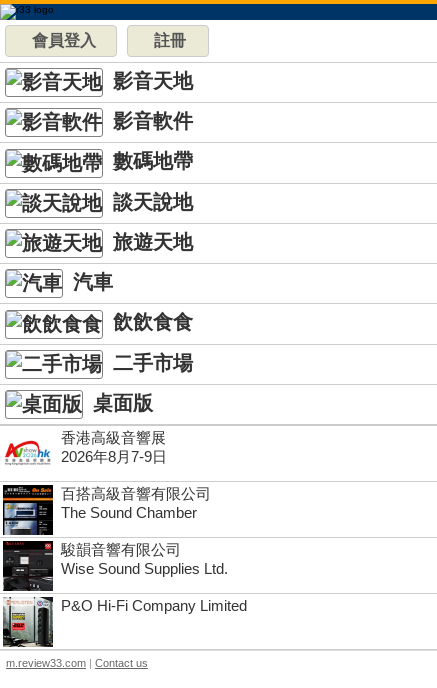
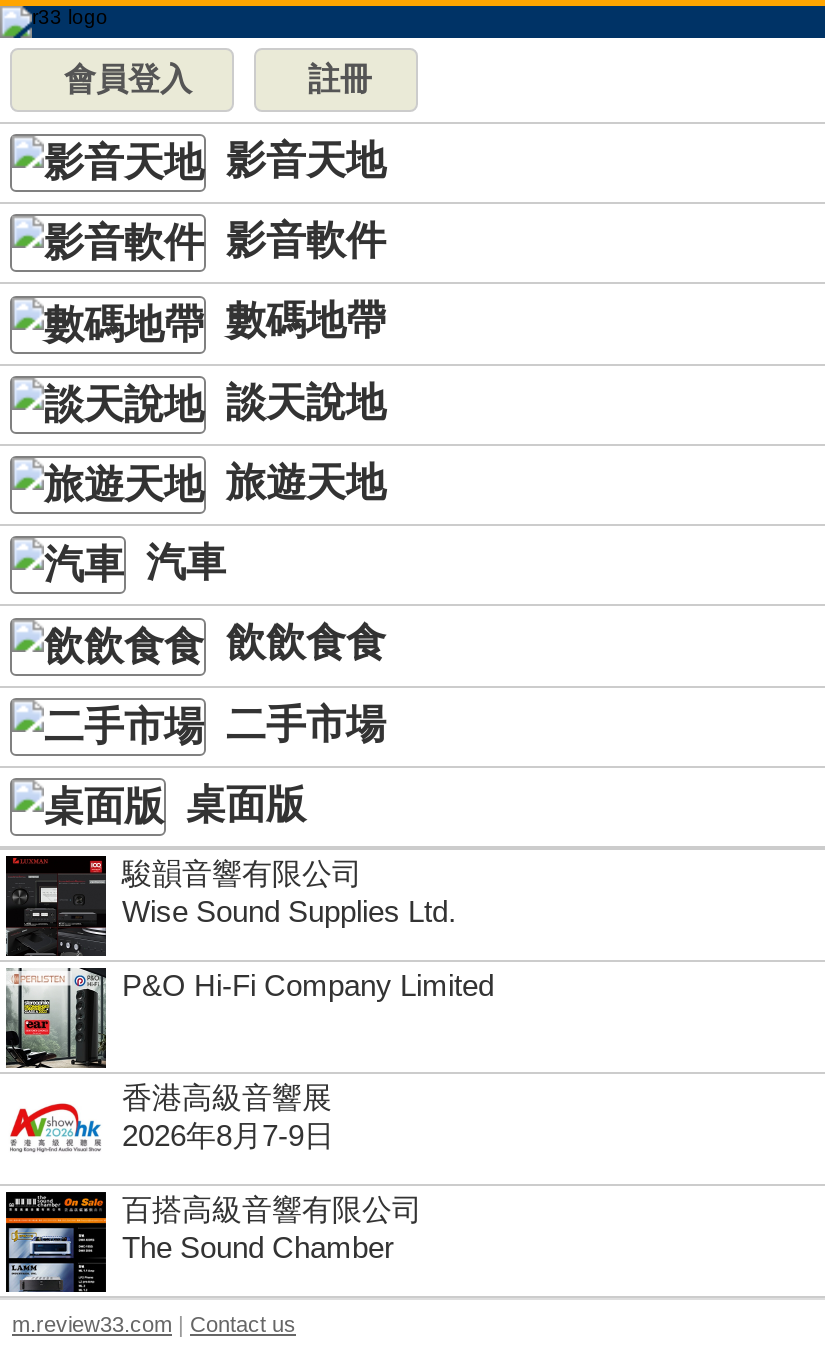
moved down: [image] | 香港高級音響展 | 2026年8月7-9日 | 百搭高級音響有限公司 | The Sound Chamber

moved up: [image] | 駿韻音響有限公司 | Wise Sound Supplies Ltd. | P&O Hi-Fi Company Limited
